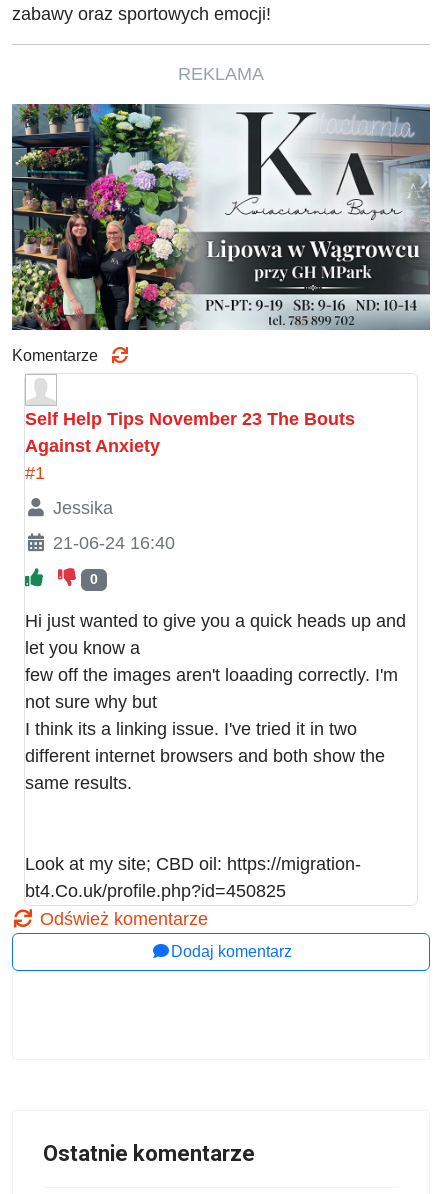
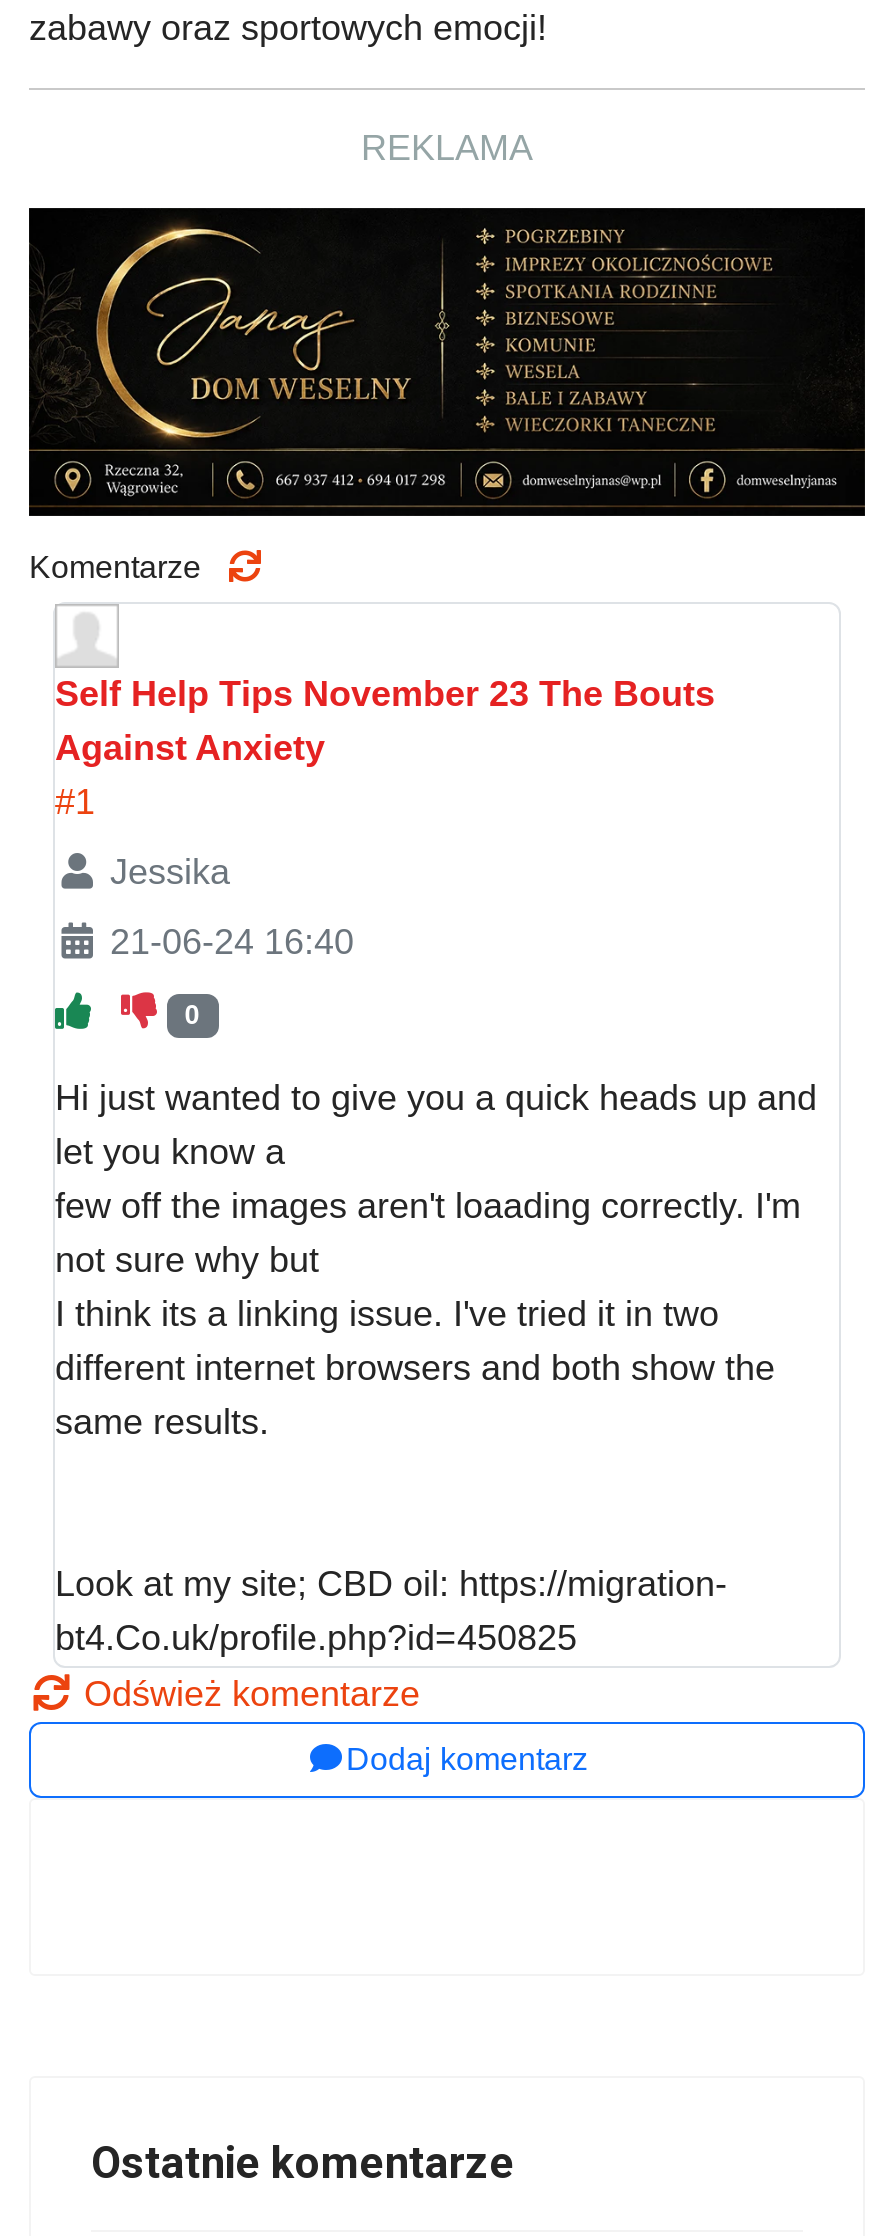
- [image]
+ [image]
